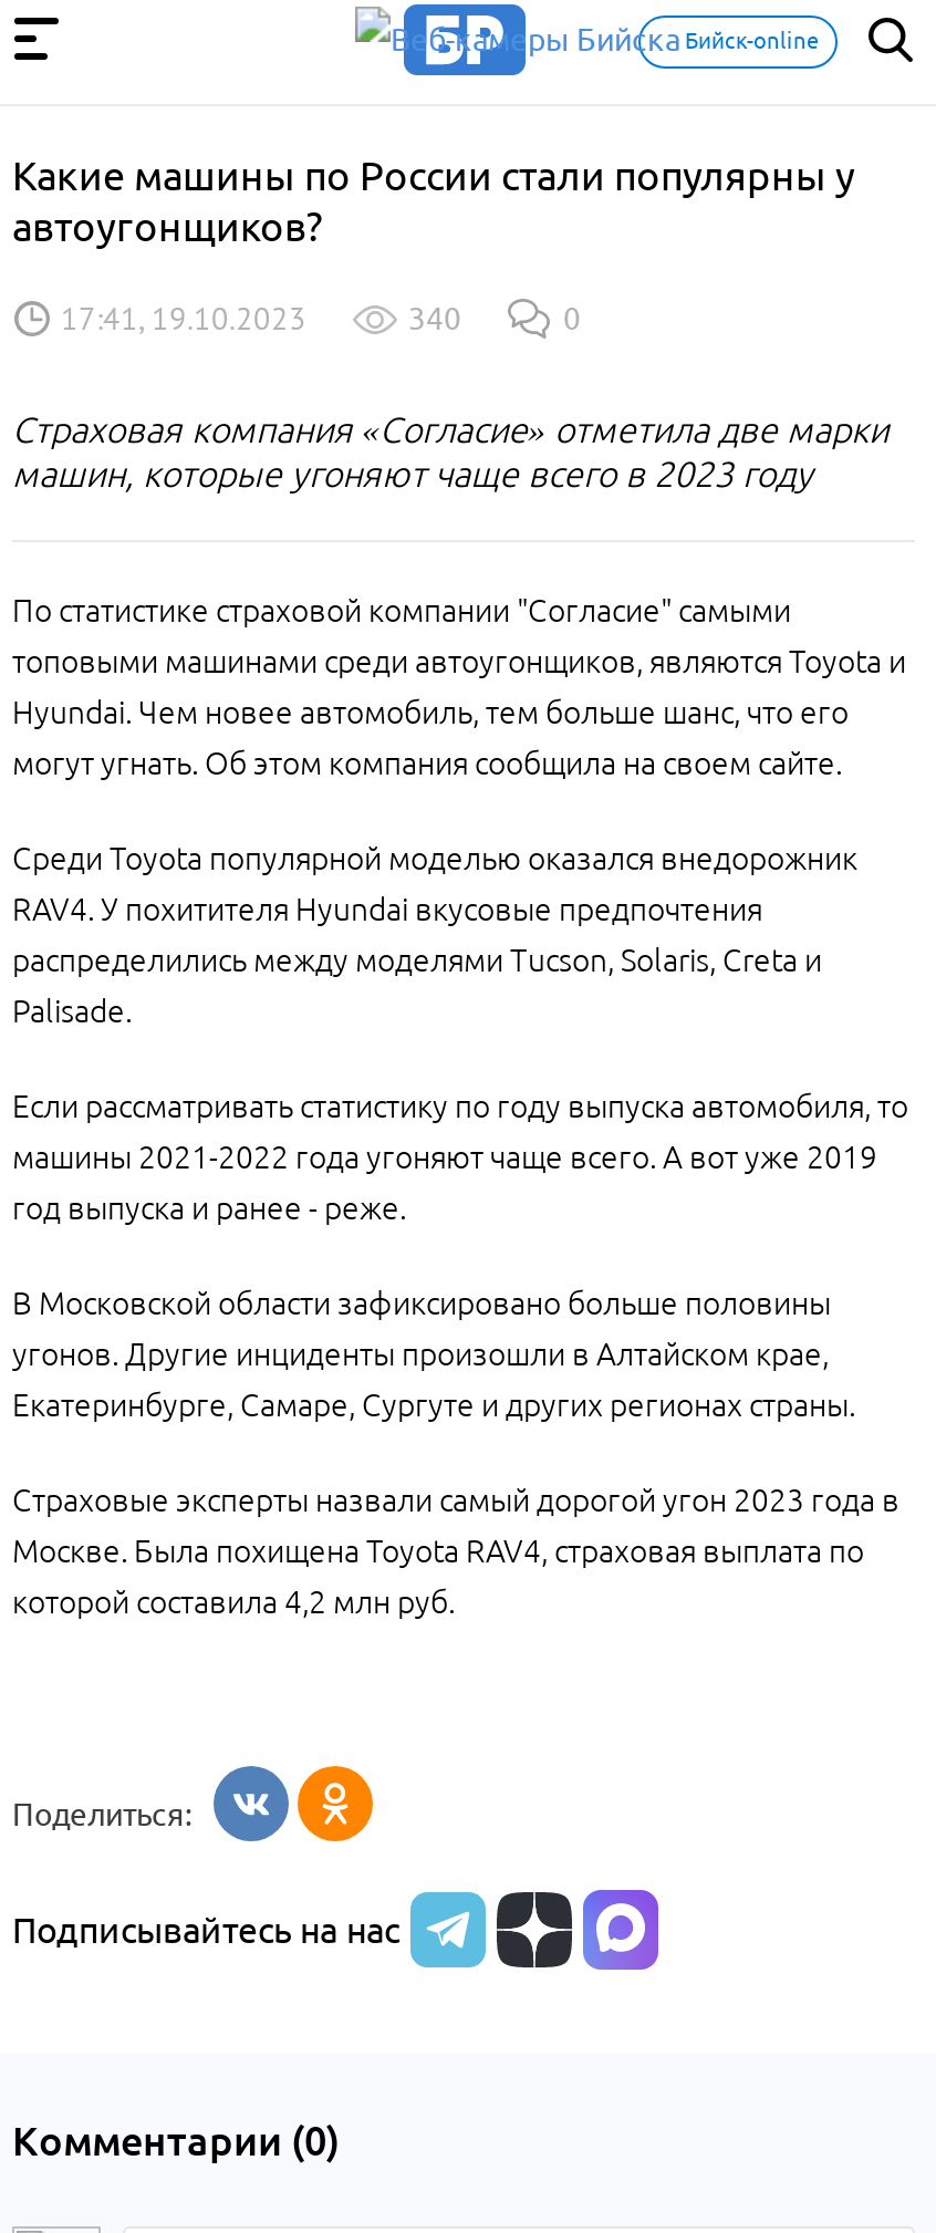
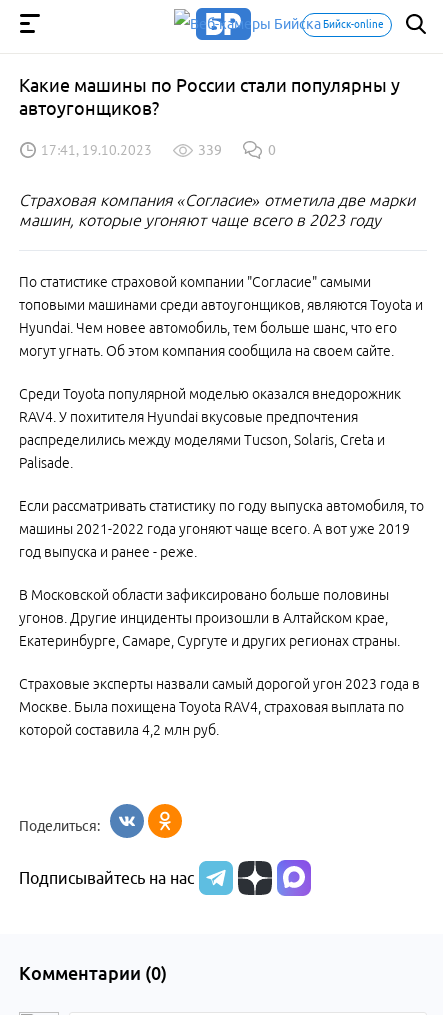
- 340
+ 339
